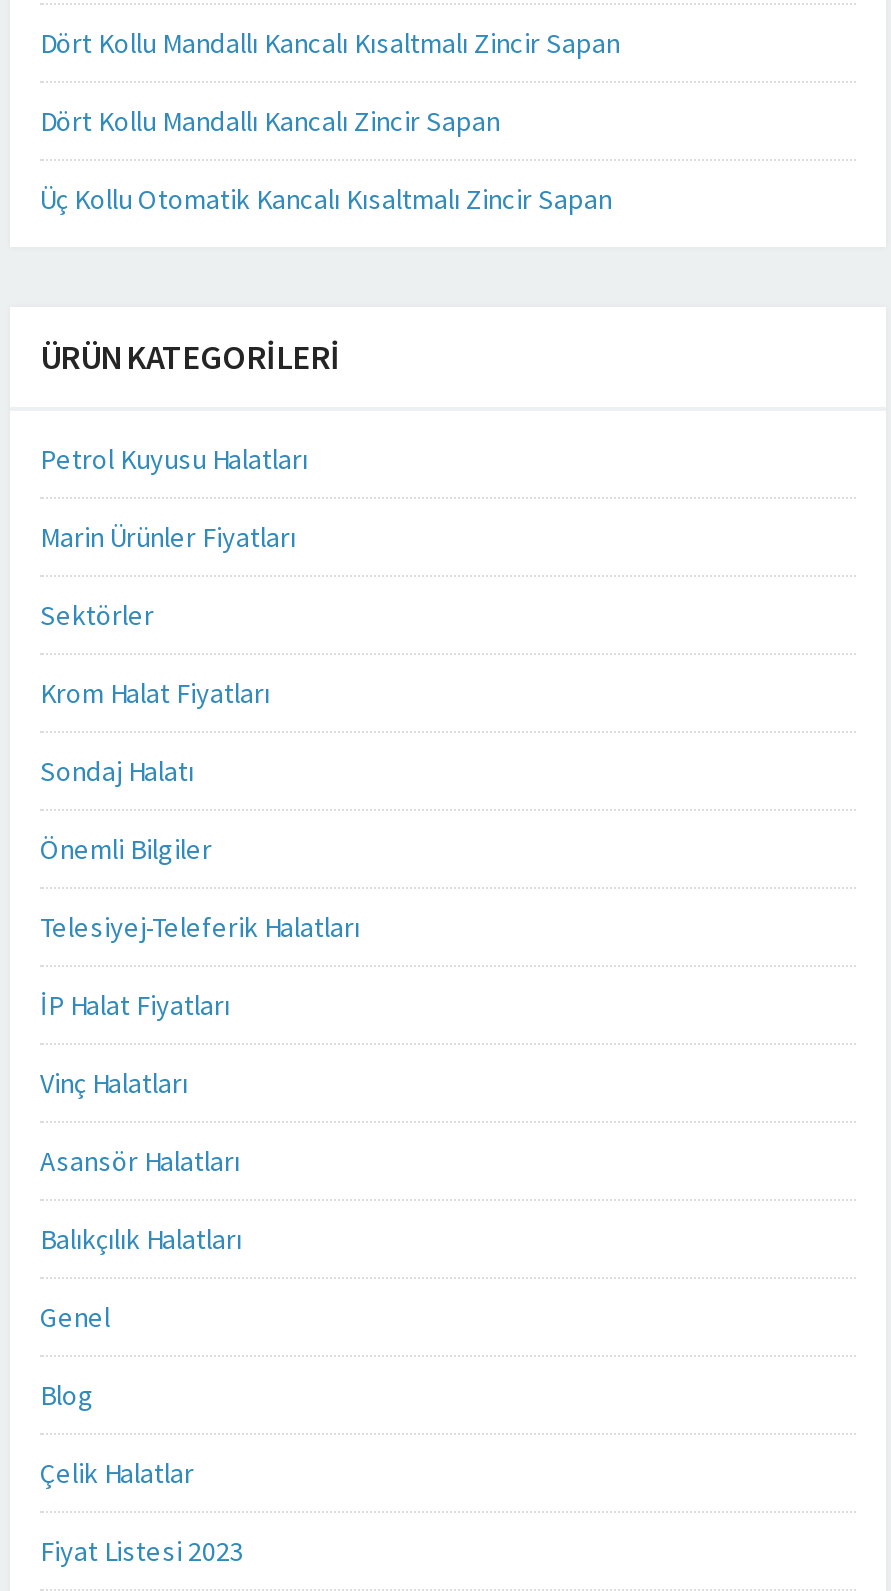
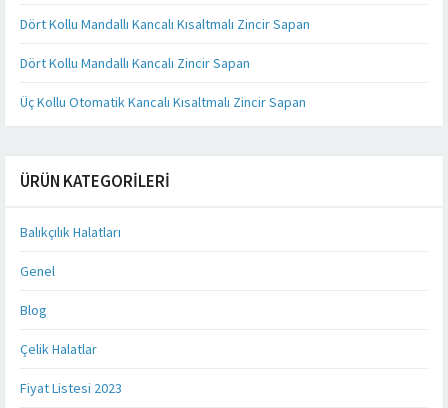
- Petrol Kuyusu Halatları
- Marin Ürünler Fiyatları
- Sektörler
- Krom Halat Fiyatları
- Sondaj Halatı
- Önemli Bilgiler
- Telesiyej-Teleferik Halatları
- İP Halat Fiyatları
- Vinç Halatları
- Asansör Halatları
